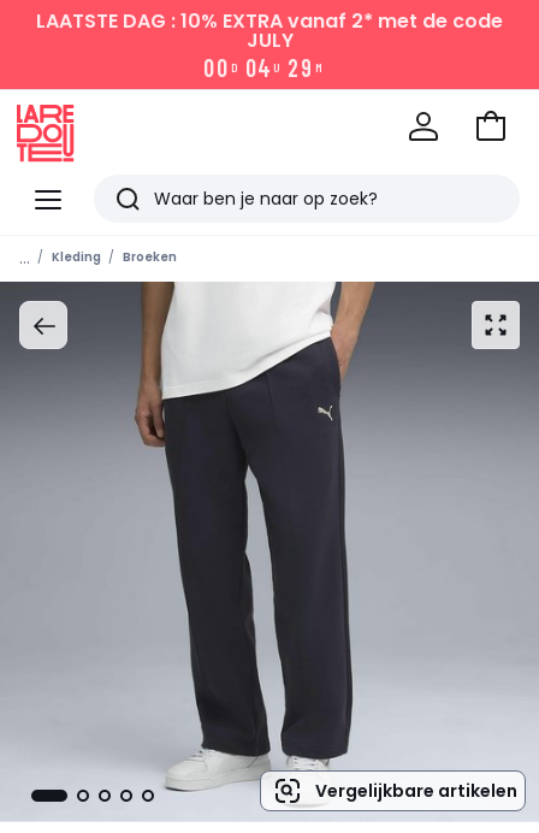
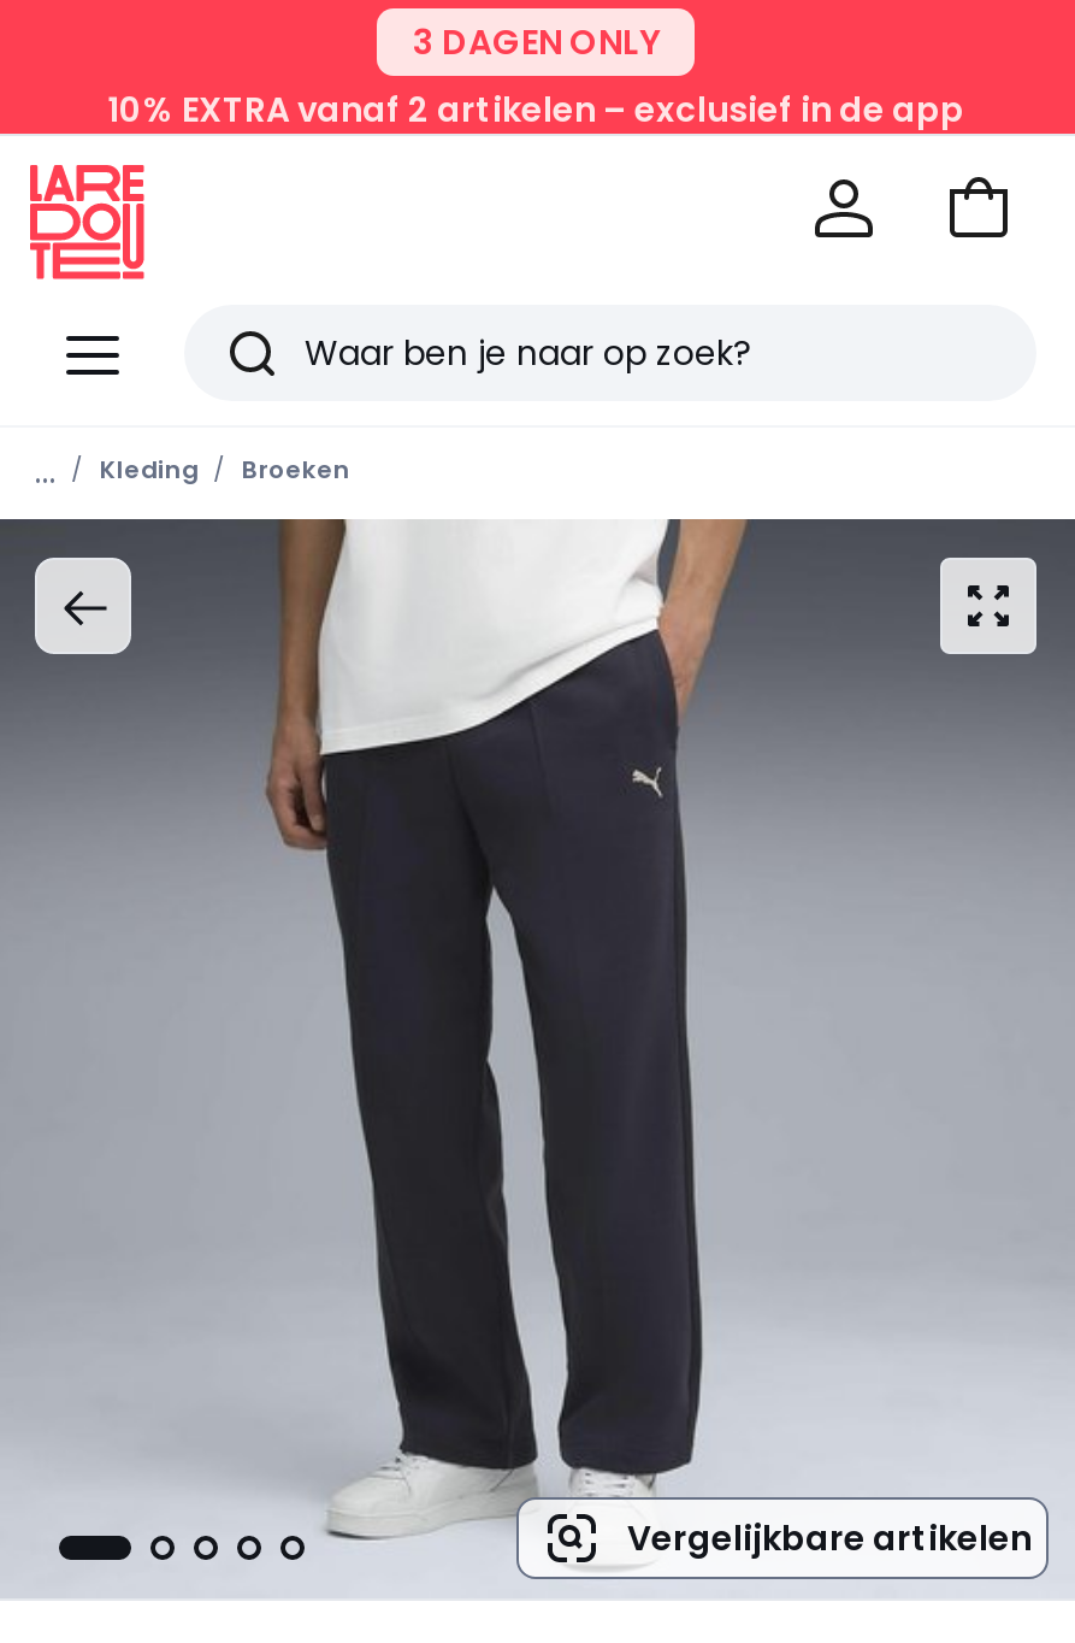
- LAATSTE DAG : 10% EXTRA vanaf 2* met de code
- JULY
- 0 0 D 04U 2 9 M
+ 3 DAGEN ONLY
+ 10% EXTRA vanaf 2 artikelen – exclusief in de app
